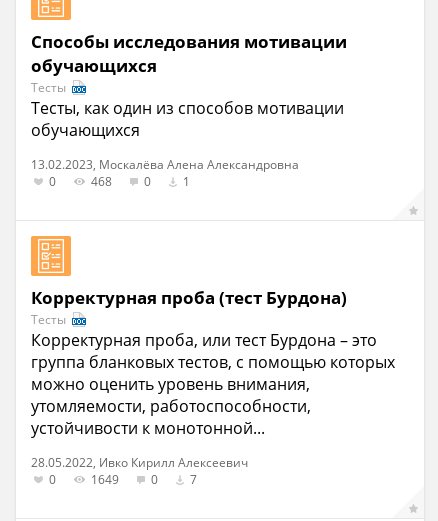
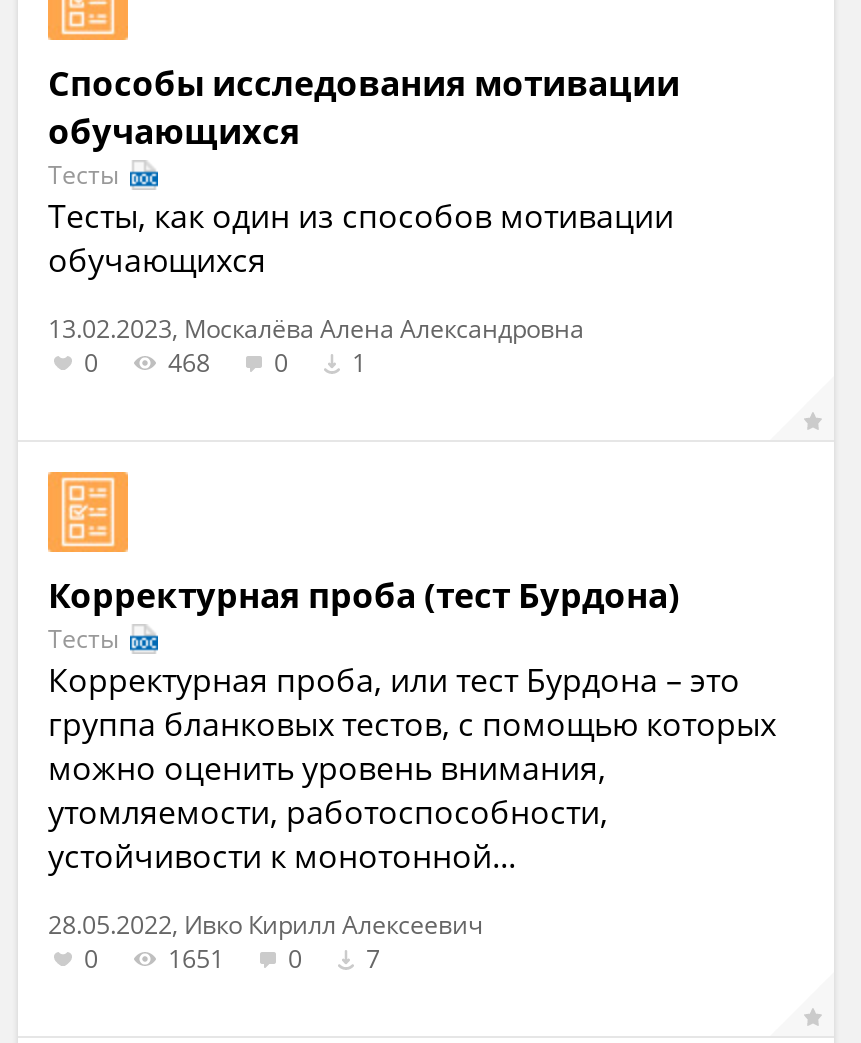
- 0 1649 0 7
+ 0 1651 0 7
